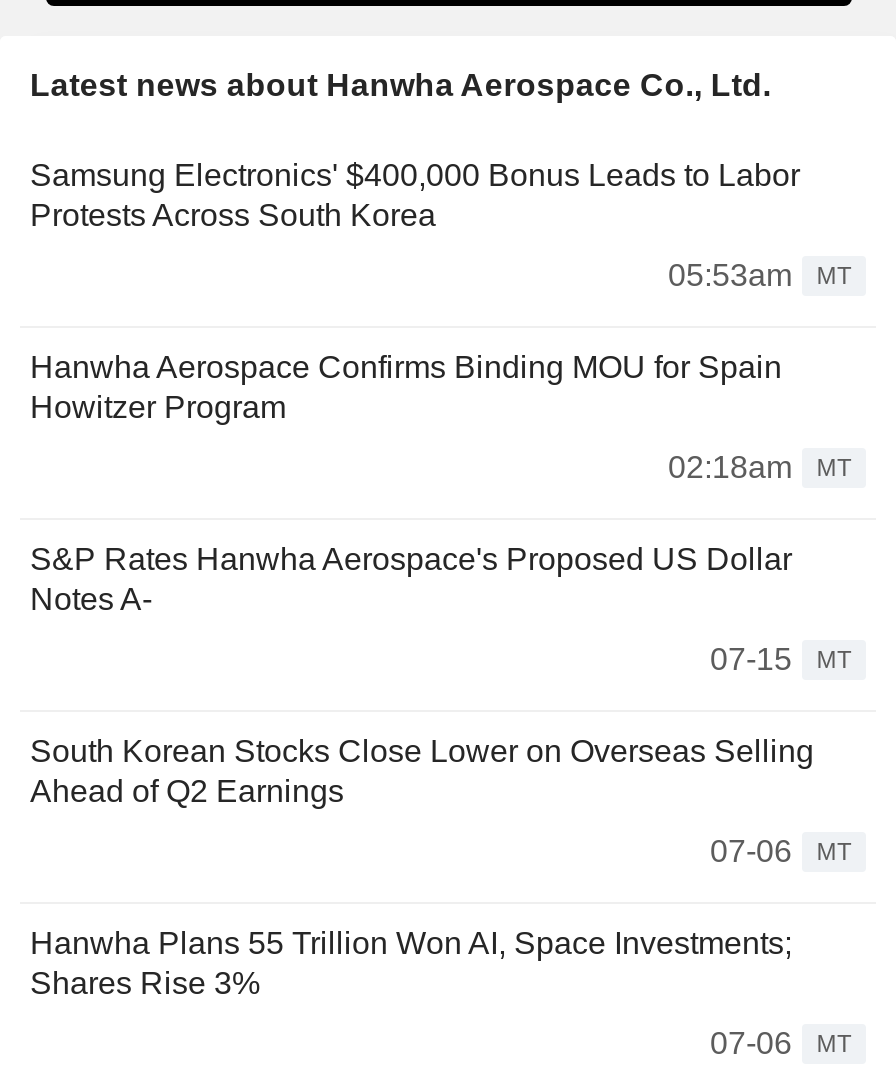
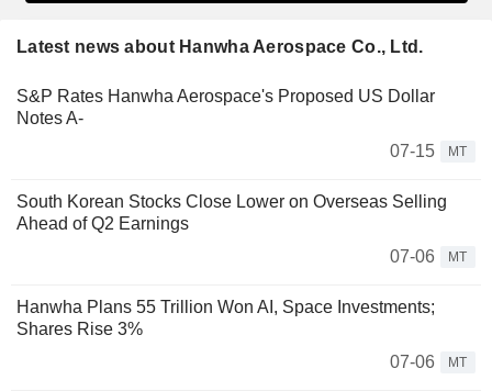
- Samsung Electronics' $400,000 Bonus Leads to Labor
- Protests Across South Korea
- 05:53am
- MT
- Hanwha Aerospace Confirms Binding MOU for Spain
- Howitzer Program
- 02:18am
- MT
